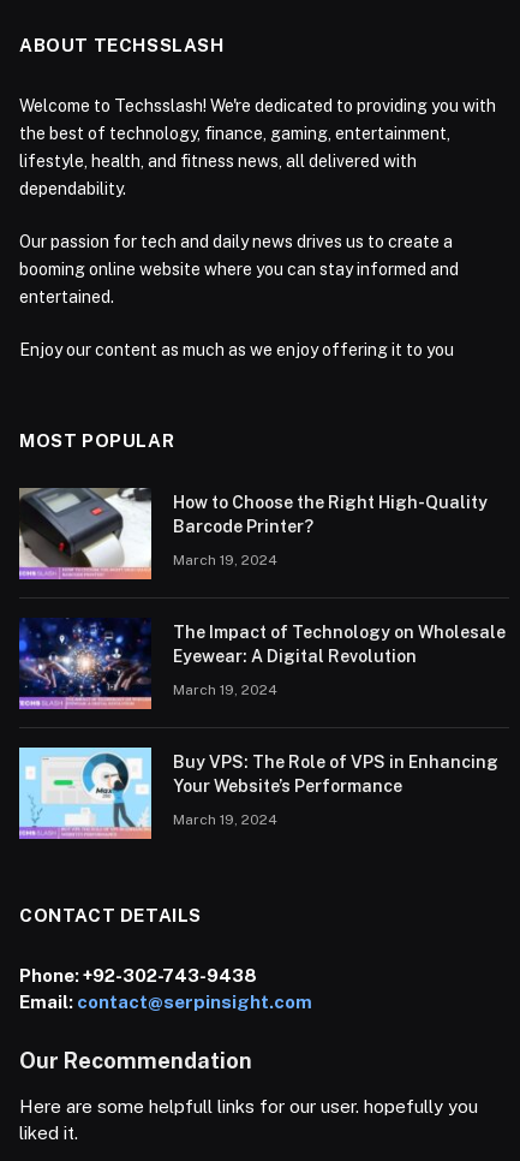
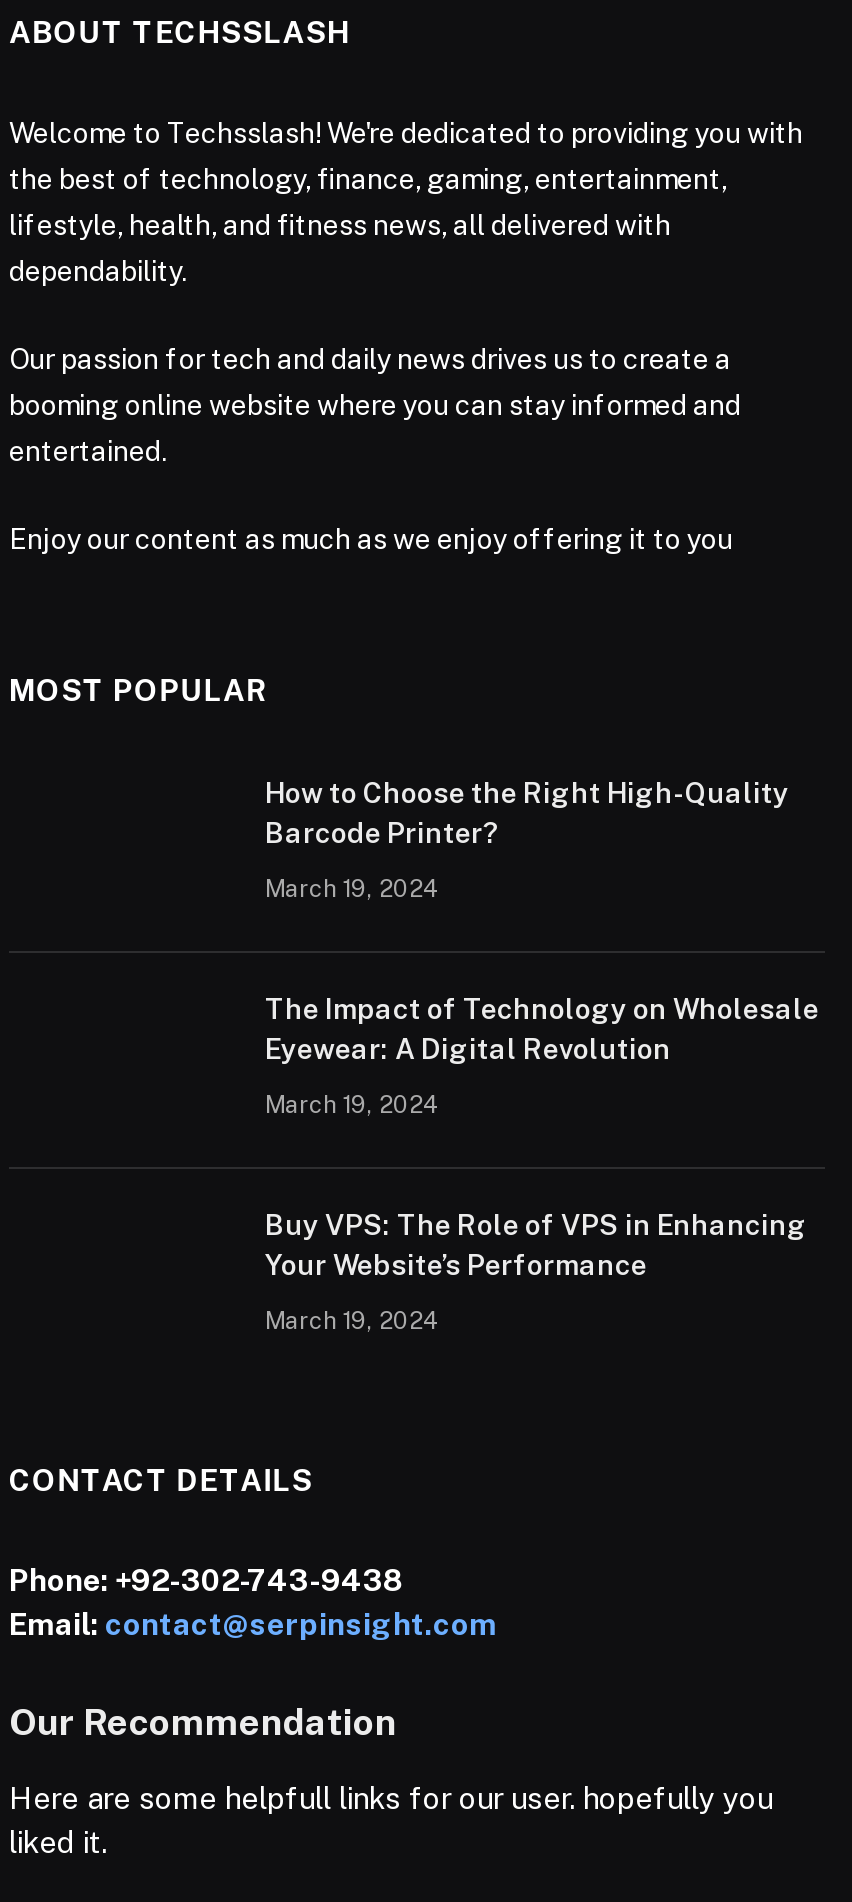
- [image]

- [image]

- [image]
